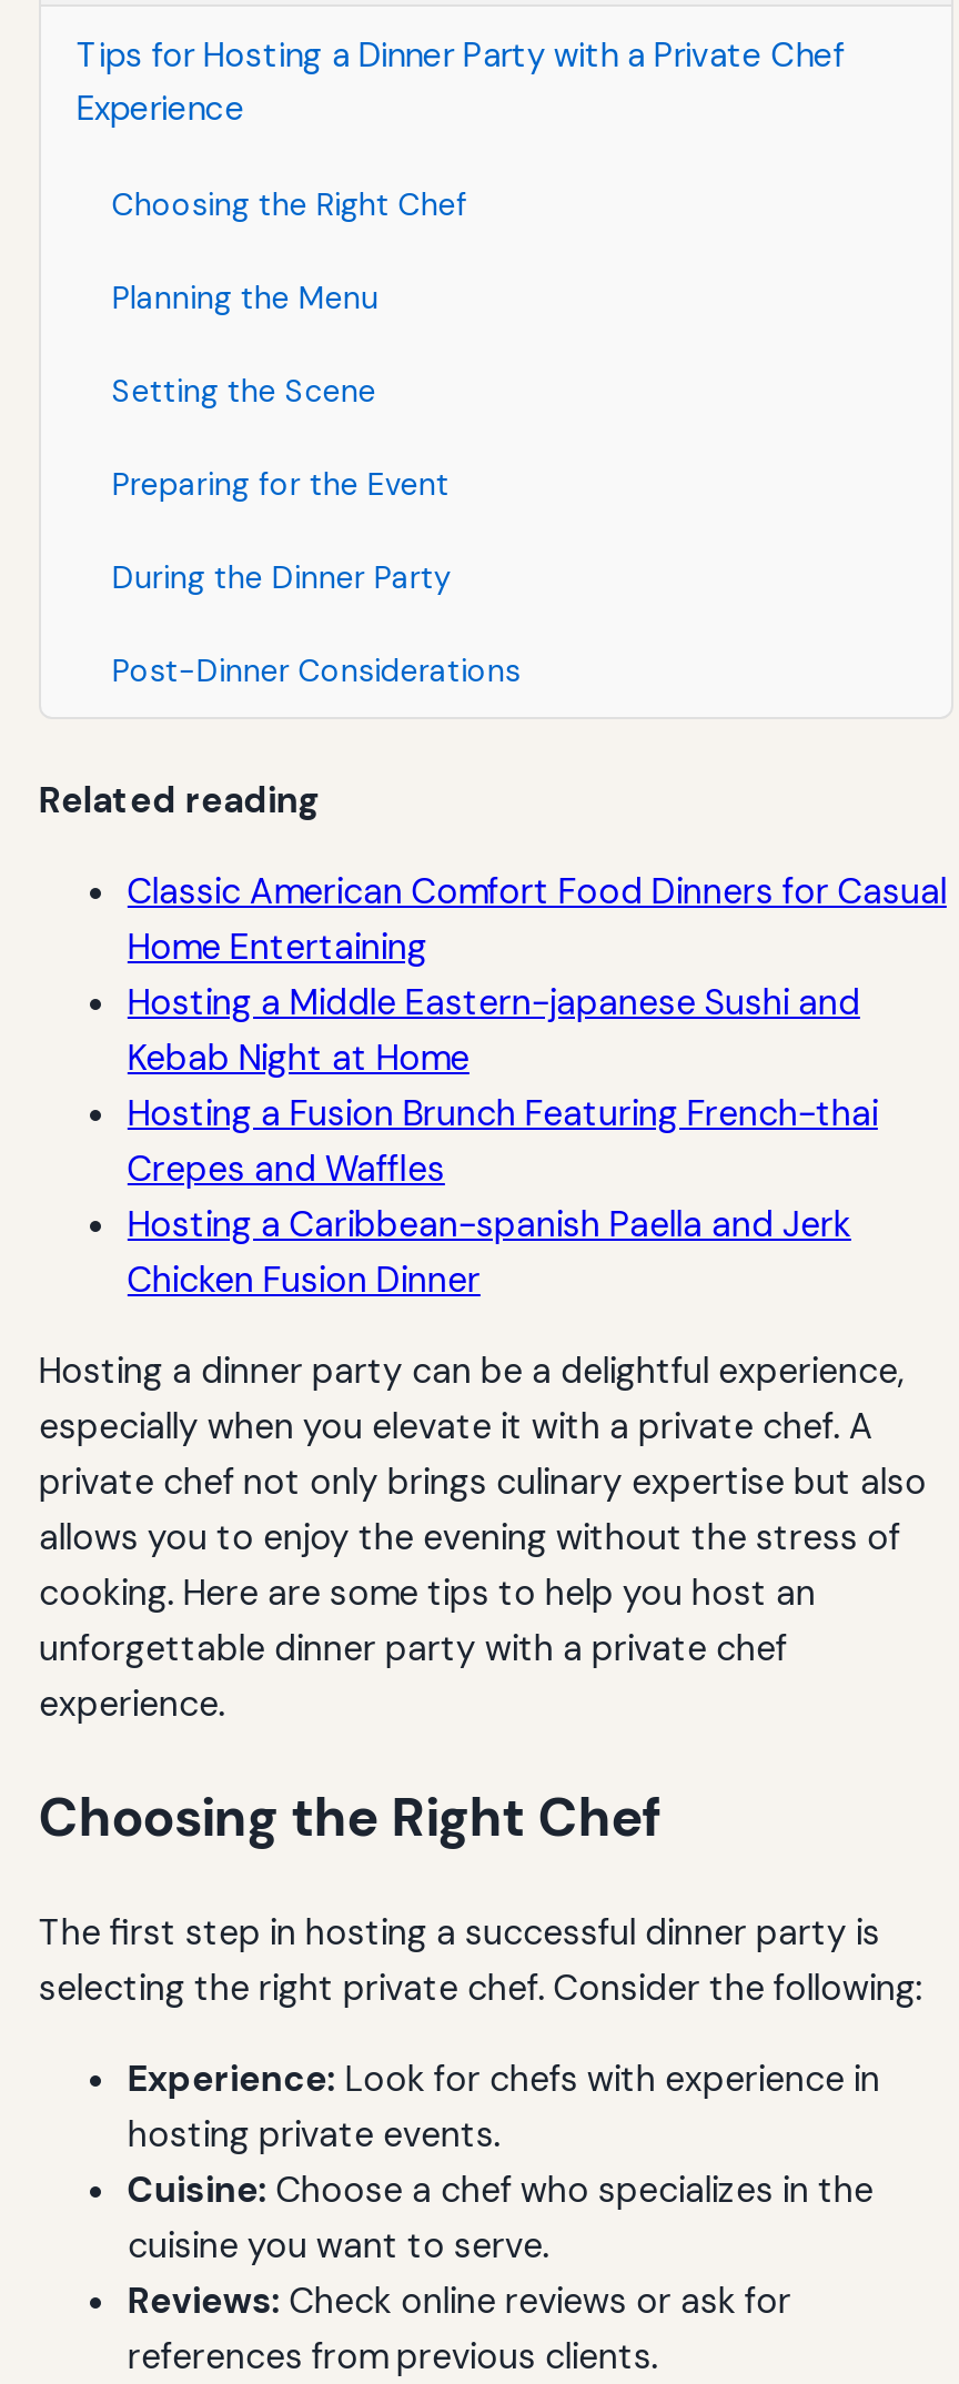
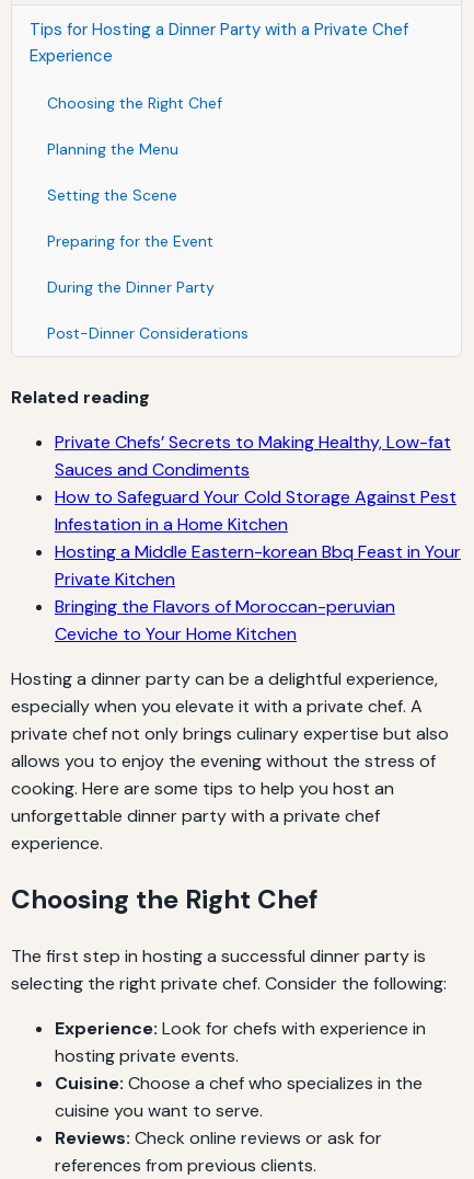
- Classic American Comfort Food Dinners for Casual
- Home Entertaining
- Hosting a Middle Eastern-japanese Sushi and
- Kebab Night at Home
- Hosting a Fusion Brunch Featuring French-thai
- Crepes and Waffles
- Hosting a Caribbean-spanish Paella and Jerk
- Chicken Fusion Dinner
+ Private Chefs’ Secrets to Making Healthy, Low-fat
+ Sauces and Condiments
+ How to Safeguard Your Cold Storage Against Pest
+ Infestation in a Home Kitchen
+ Hosting a Middle Eastern-korean Bbq Feast in Your
+ Private Kitchen
+ Bringing the Flavors of Moroccan-peruvian
+ Ceviche to Your Home Kitchen
